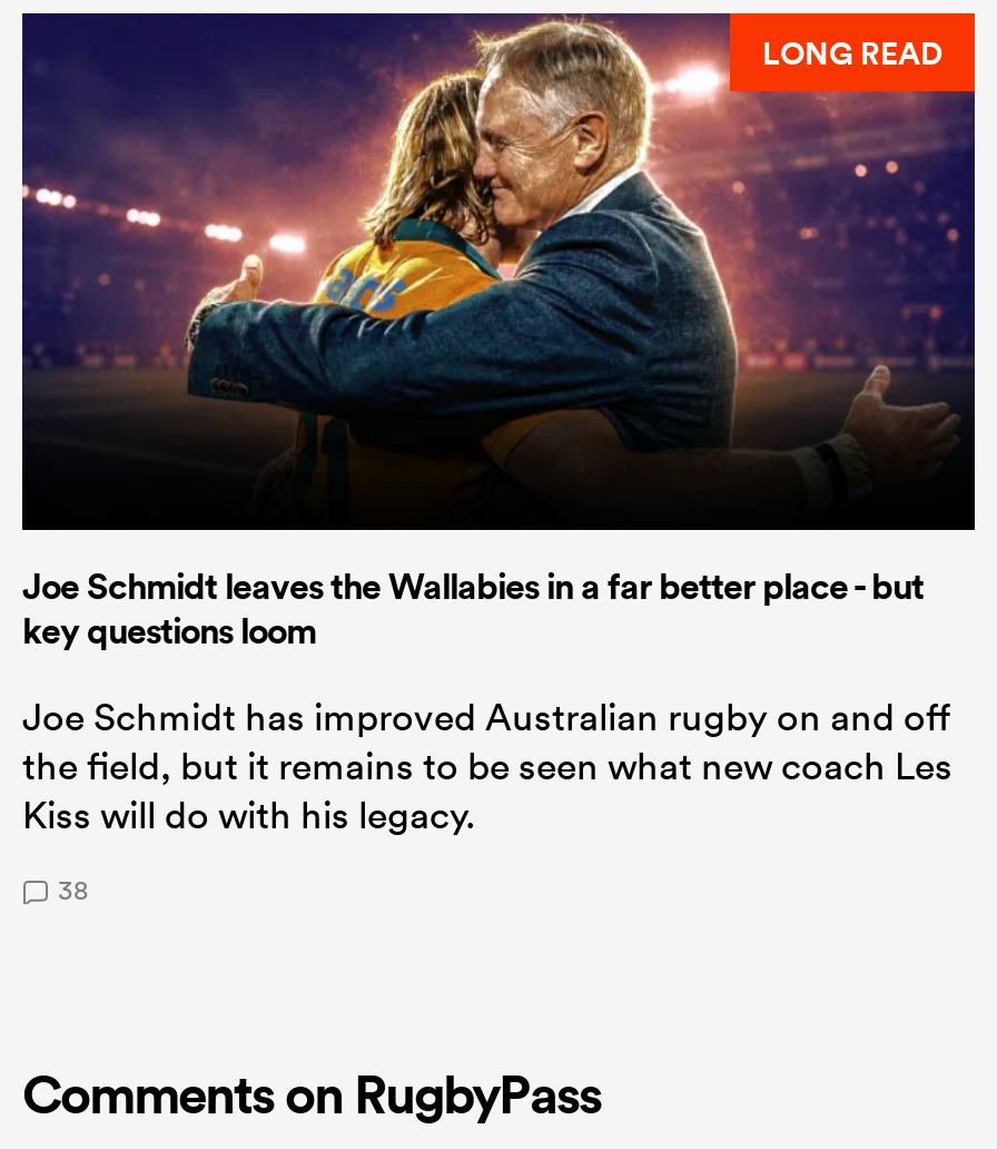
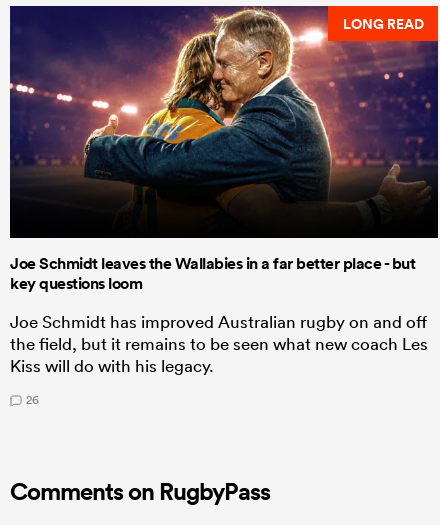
- 38
+ 26
